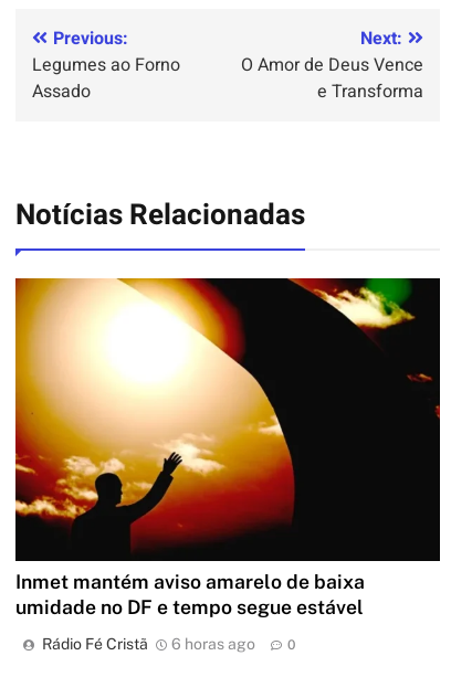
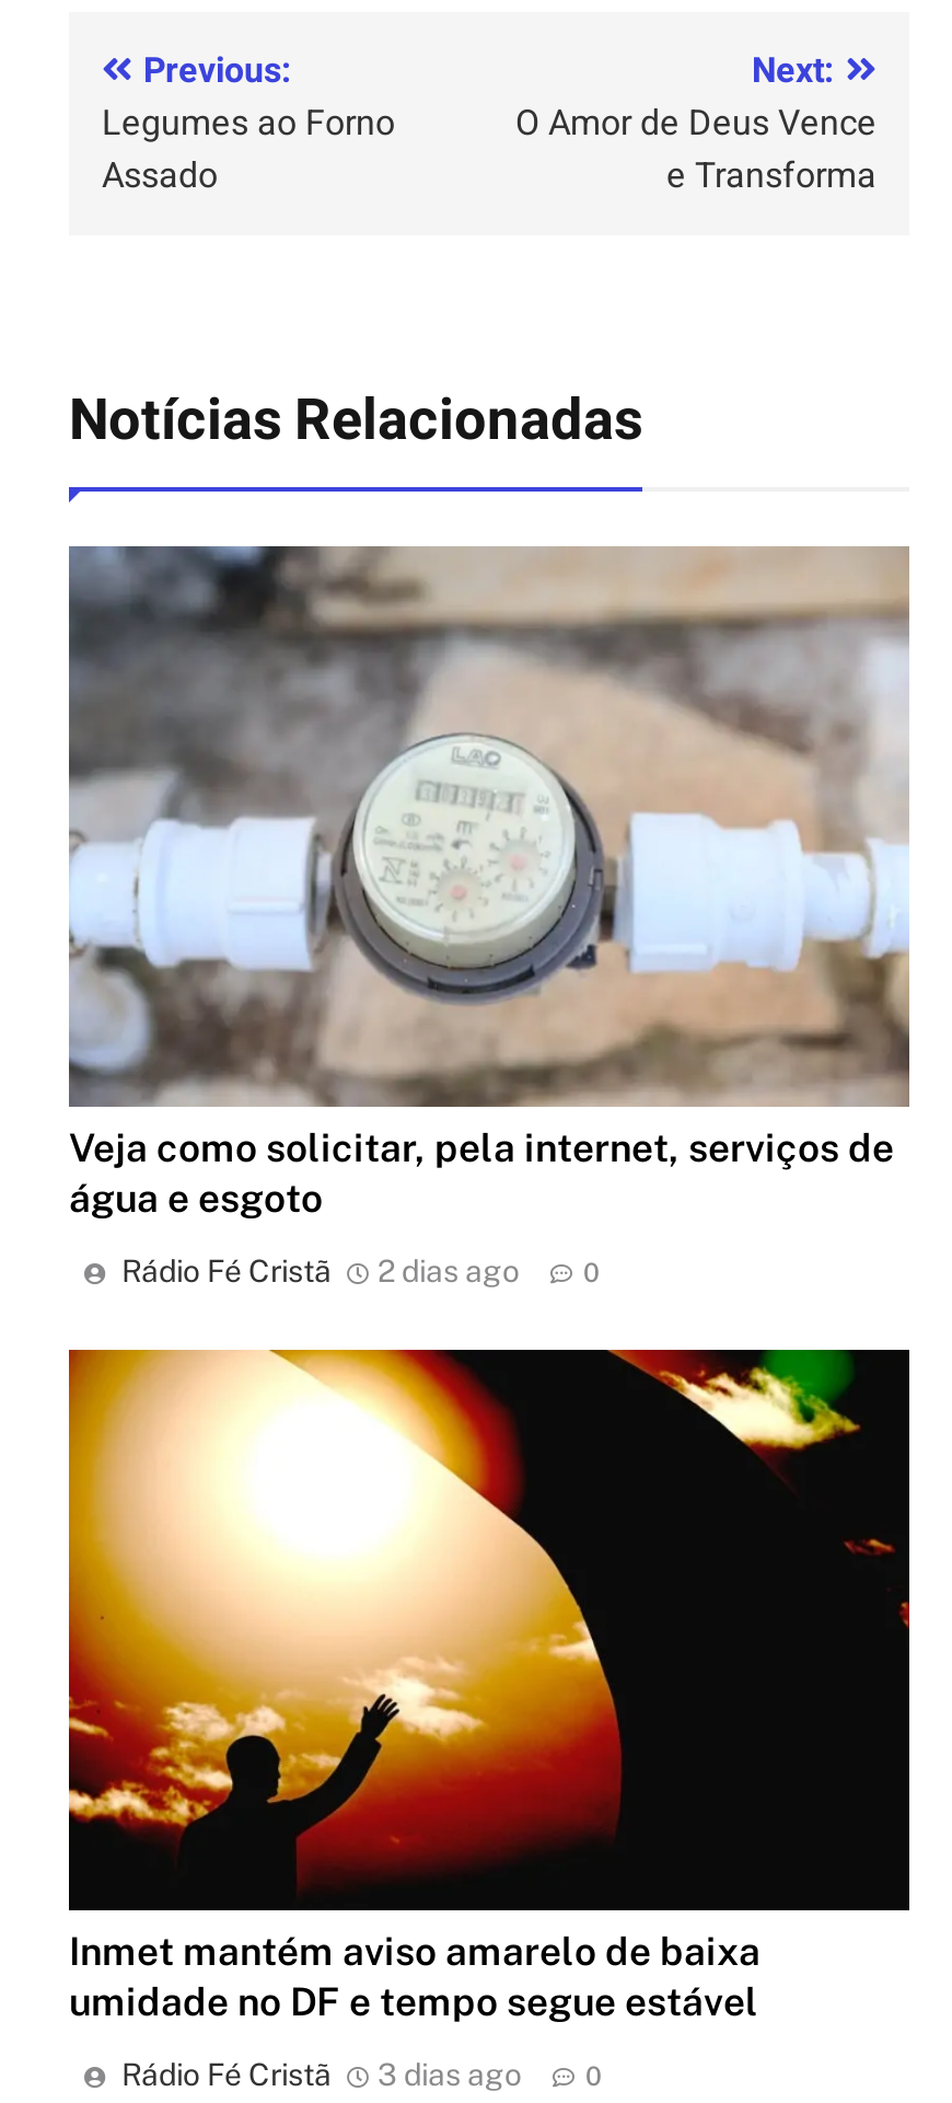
+ [image]
+ Veja como solicitar, pela internet, serviços de
+ água e esgoto
+ Rádio Fé Cristã
+ 2 dias ago
+ 0

- Rádio Fé Cristã 6 horas ago
+ Rádio Fé Cristã 3 dias ago
